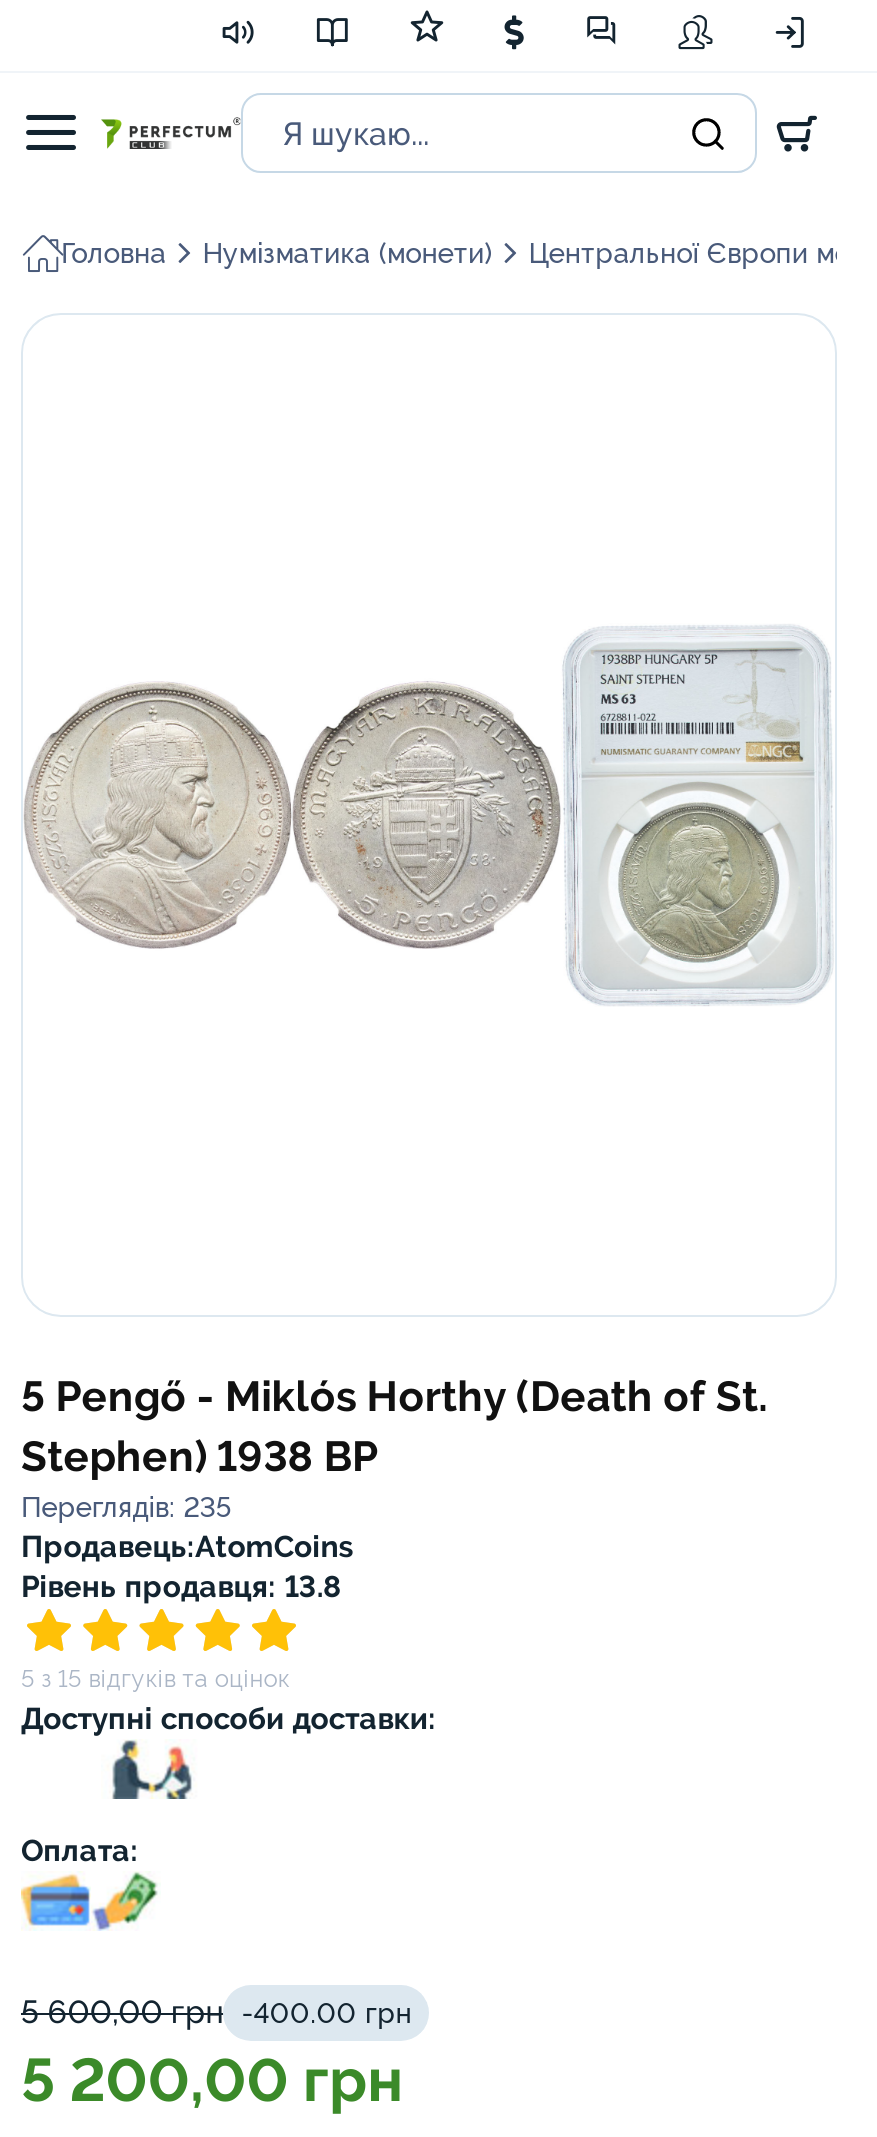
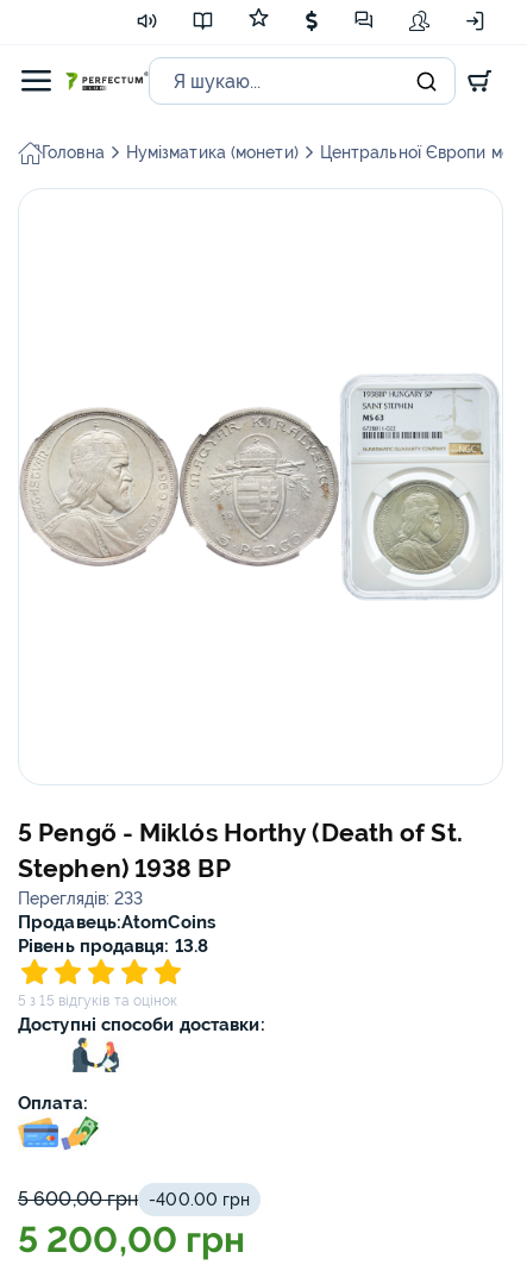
- Переглядів: 235
+ Переглядів: 233
